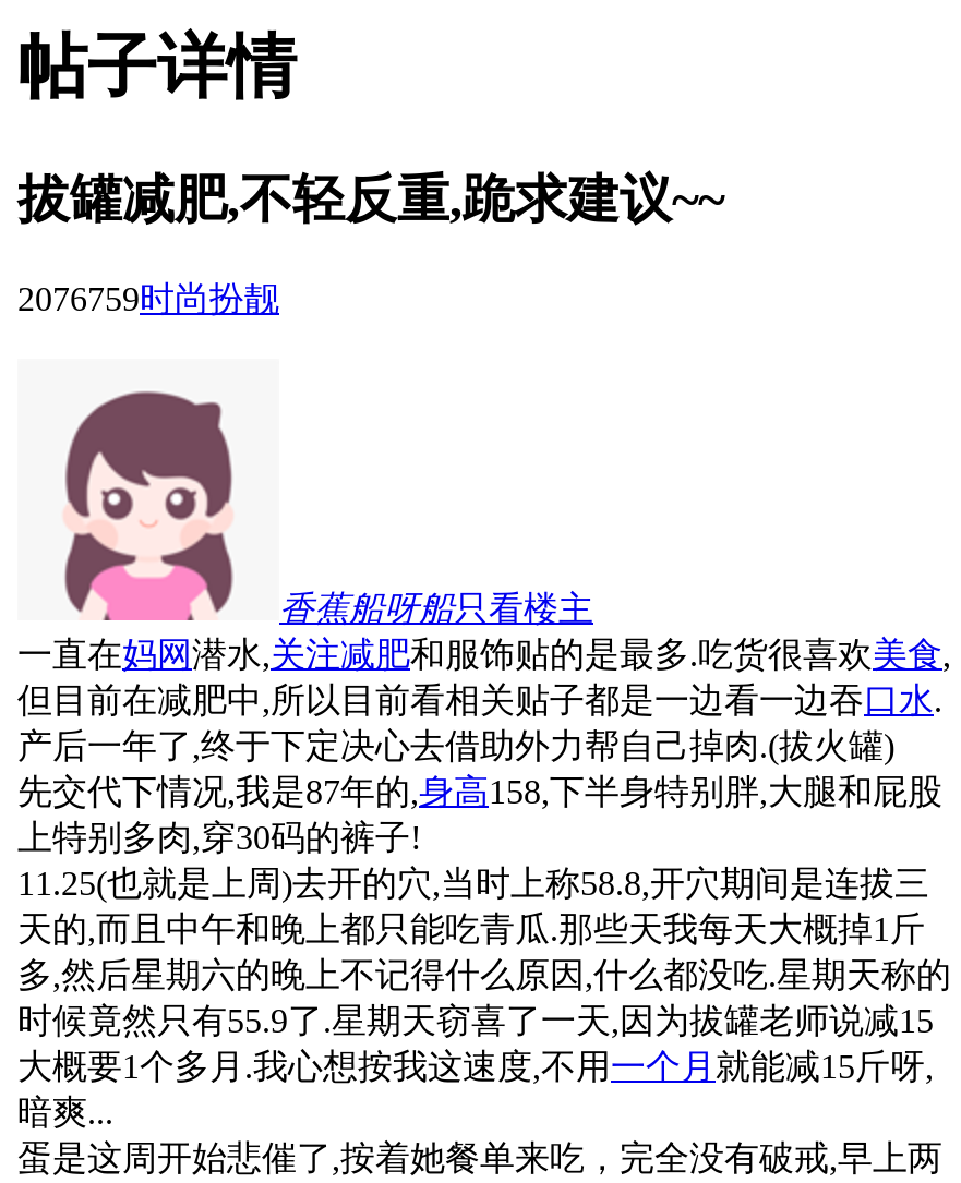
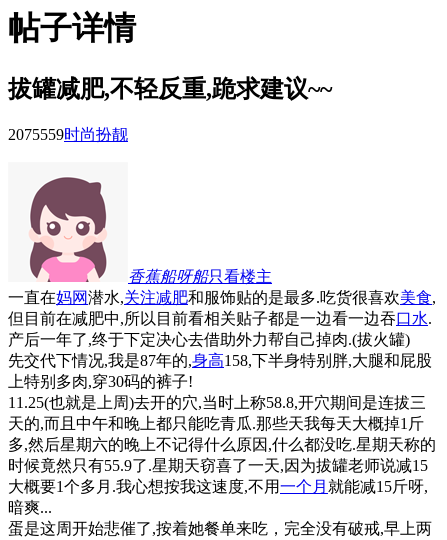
- 2076759时尚扮靓
+ 2075559时尚扮靓
